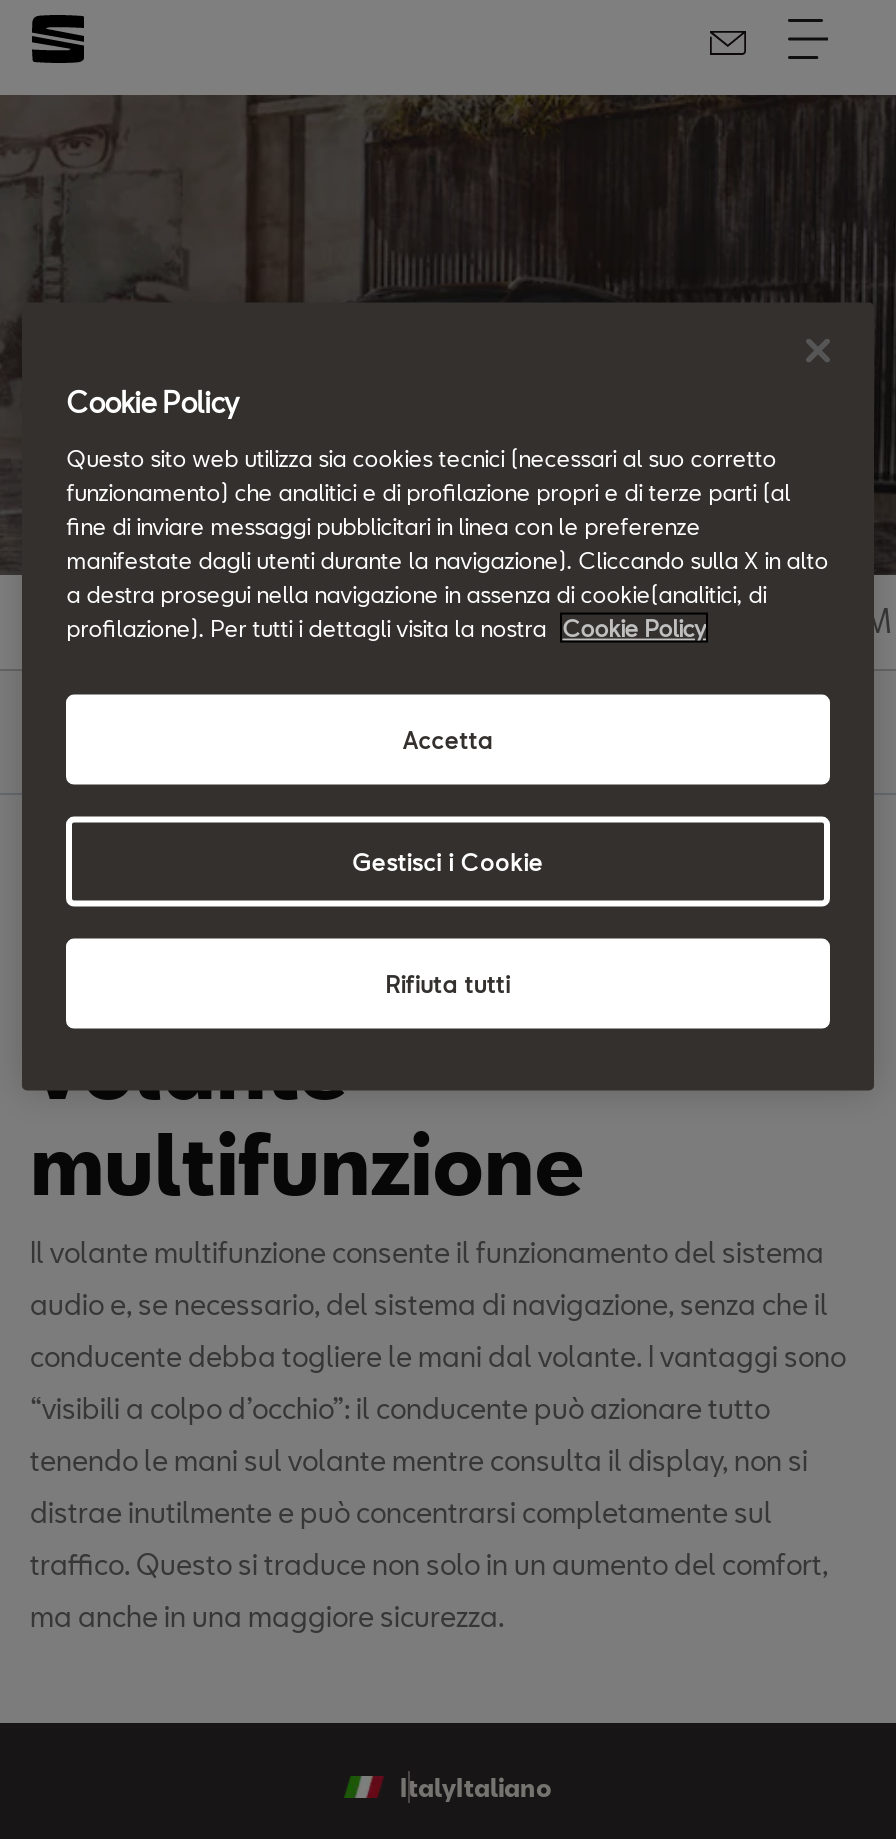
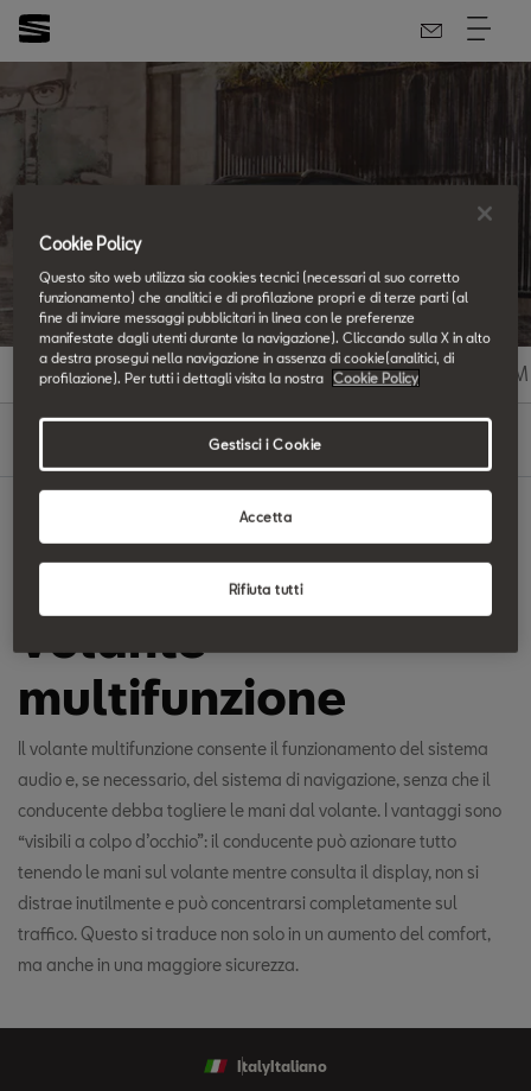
moved down: Accetta

moved up: Gestisci i Cookie
